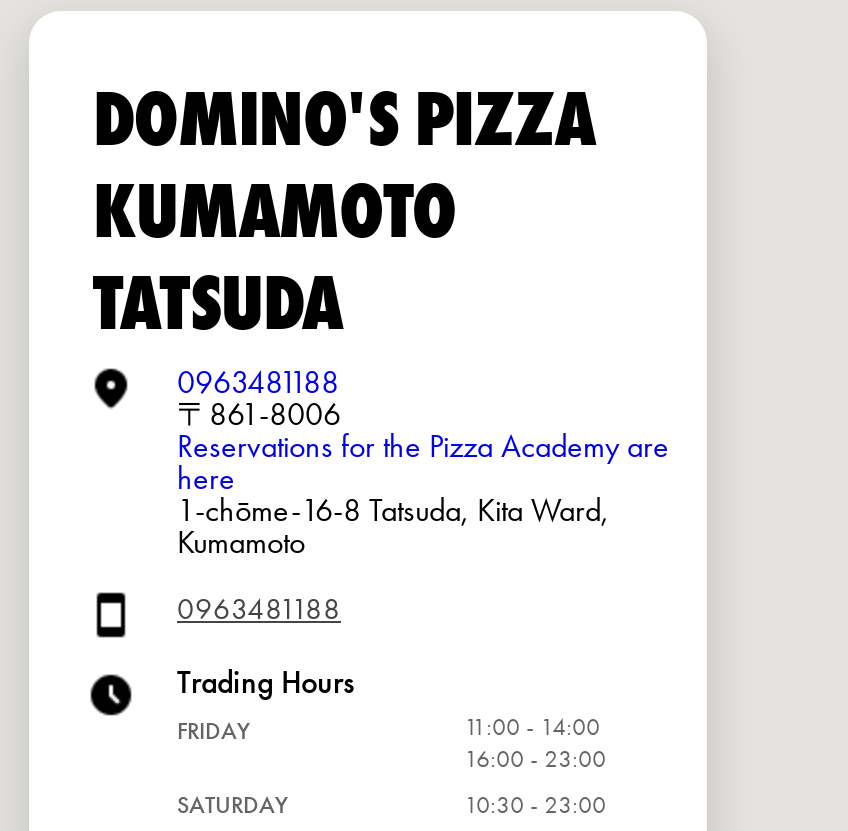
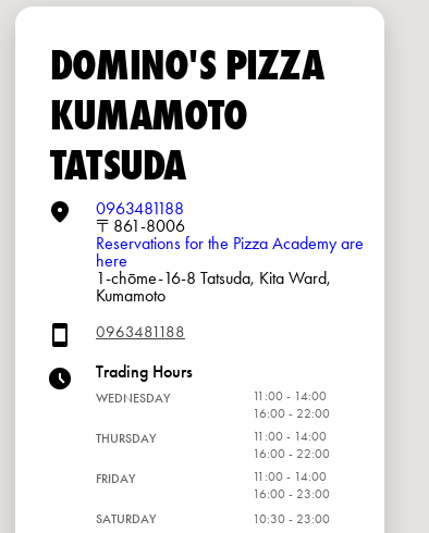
+ WEDNESDAY
+ 11:00 - 14:00
+ 16:00 - 22:00
+ THURSDAY
+ 11:00 - 14:00
+ 16:00 - 22:00
